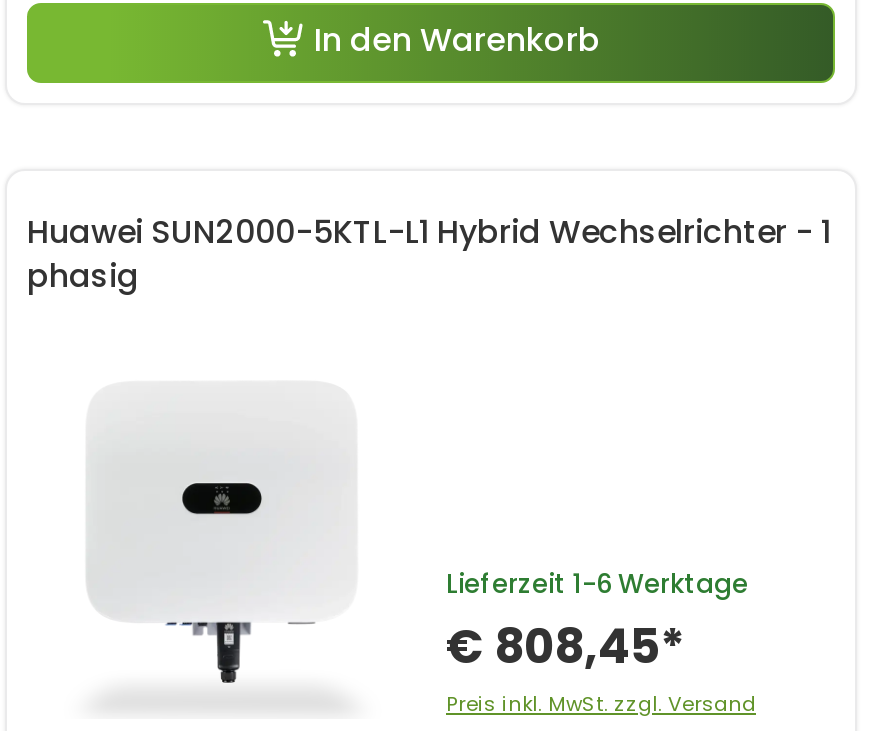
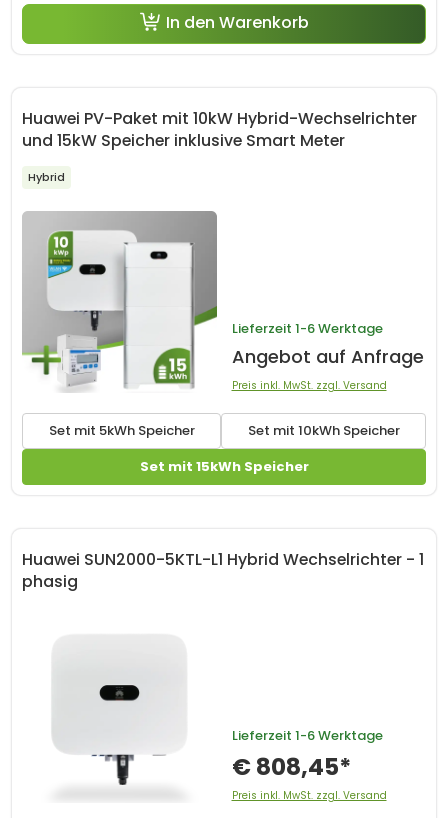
+ [image]
+ Lieferzeit 1-6 Werktage
+ Angebot auf Anfrage
+ Preis inkl. MwSt. zzgl. Versand

+ Huawei PV-Paket mit 10kW Hybrid-Wechselrichter
+ und 15kW Speicher inklusive Smart Meter
+ Hybrid

+ [image]
+ Set mit 5kWh Speicher
+ Set mit 10kWh Speicher
+ Set mit 15kWh Speicher
